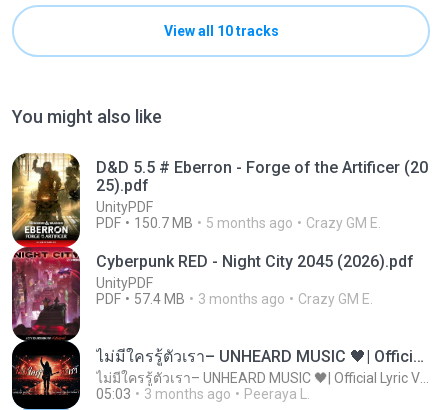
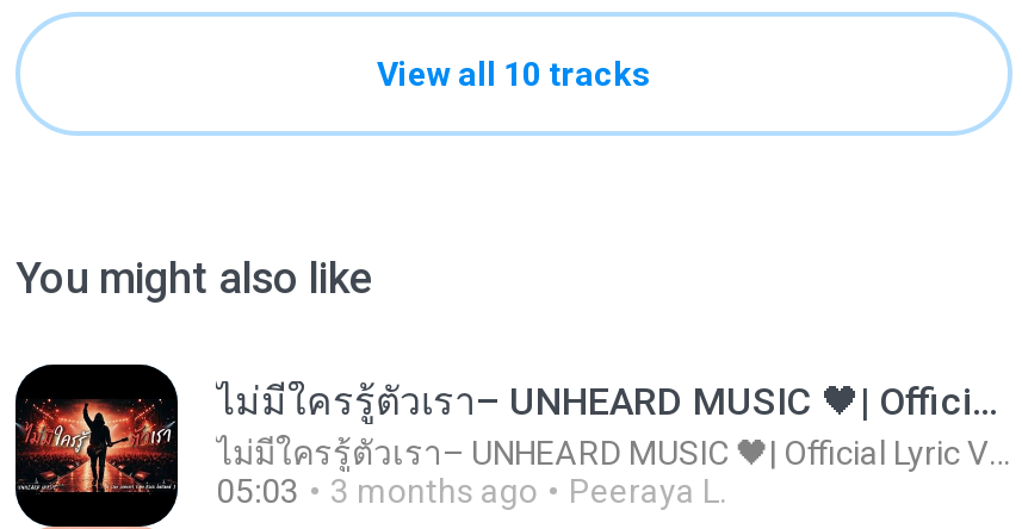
- [image]
- D&D 5.5 # Eberron - Forge of the Artificer (20
- 25).pdf
- UnityPDF
- PDF
- 150.7 MB
- 5 months ago
- Crazy GM E.
- Cyberpunk RED - Night City 2045 (2026).pdf
- UnityPDF
- PDF
- 57.4 MB
- 3 months ago
- Crazy GM E.
